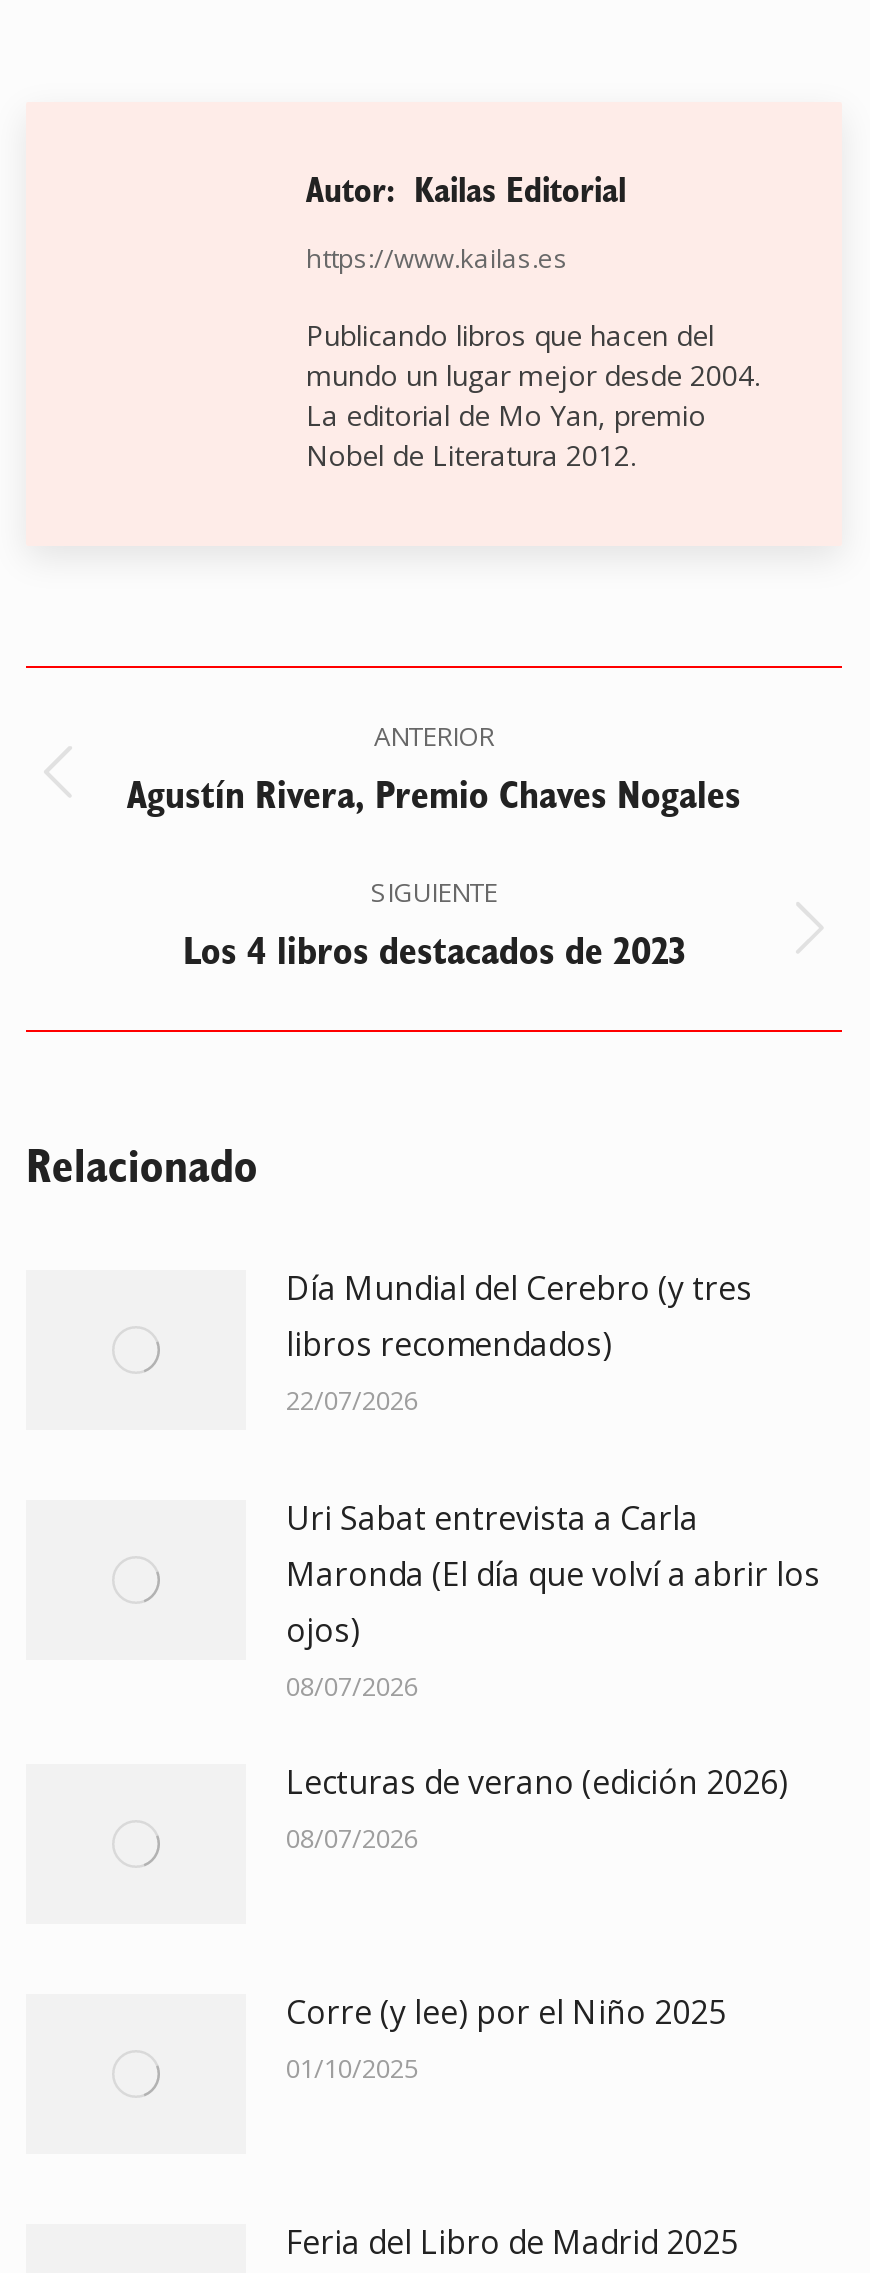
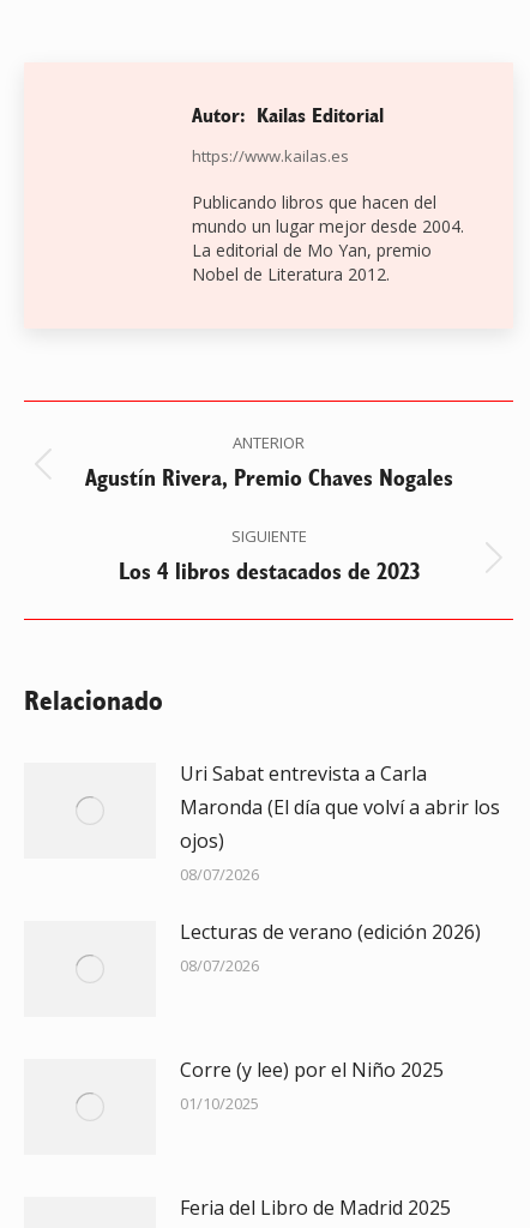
- Día Mundial del Cerebro (y tres
- libros recomendados)
- 22/07/2026
